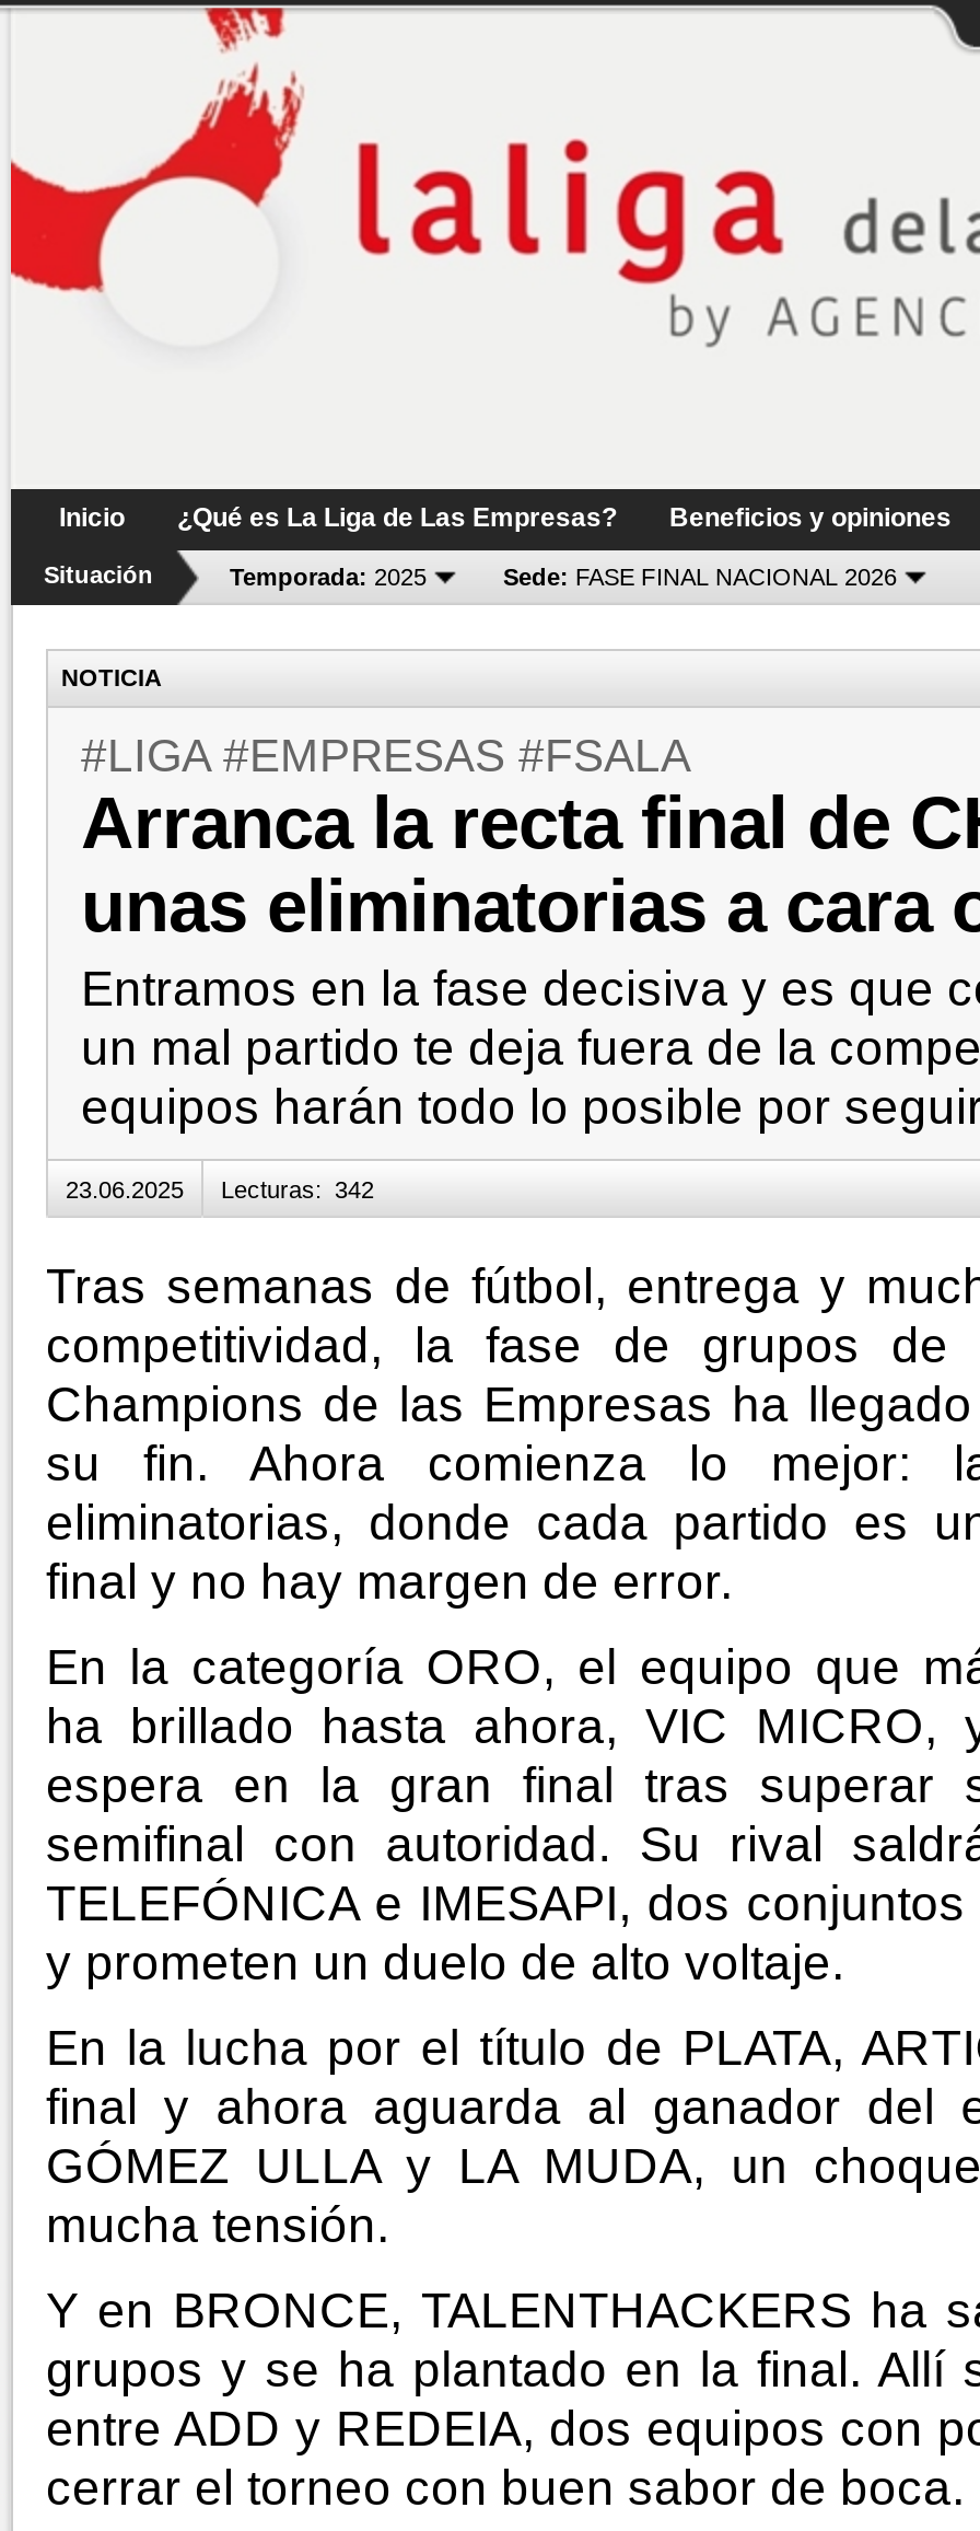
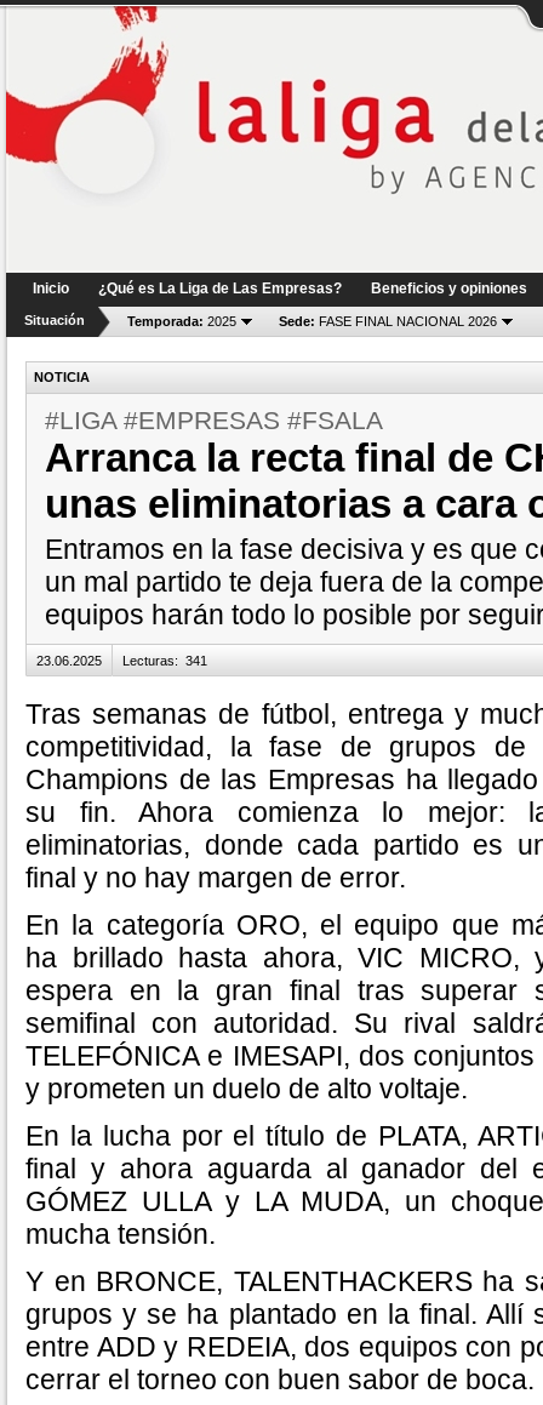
- 23.06.2025 Lecturas: 342
+ 23.06.2025 Lecturas: 341
